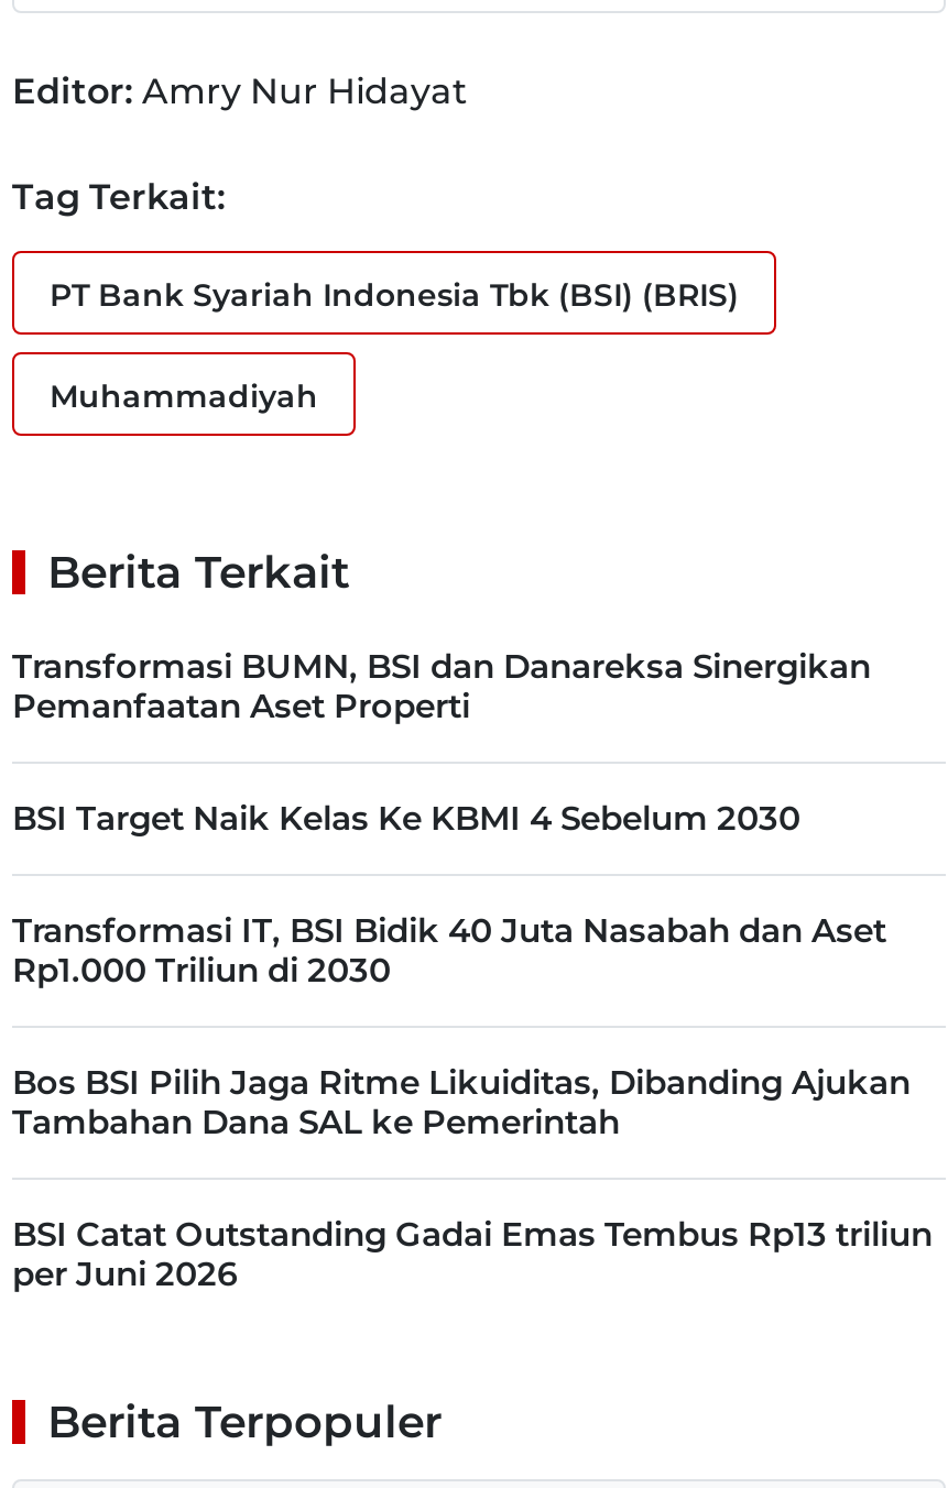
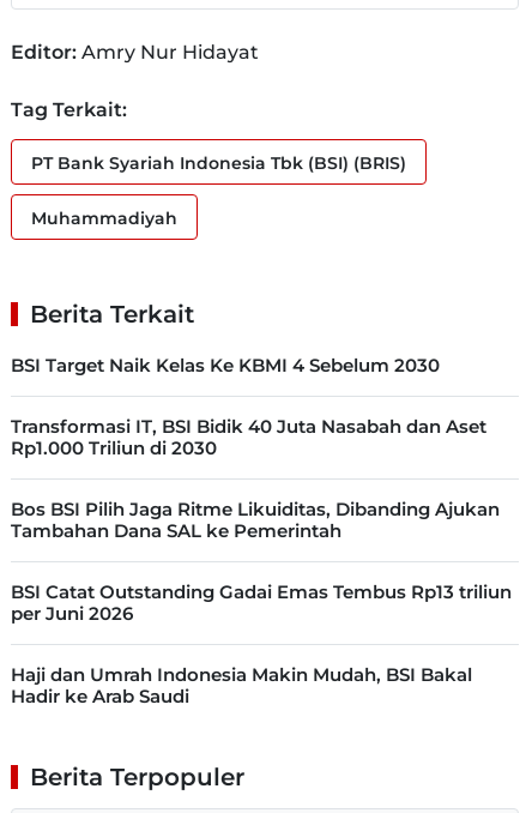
- Transformasi BUMN, BSI dan Danareksa Sinergikan
- Pemanfaatan Aset Properti

moved up: BSI Target Naik Kelas Ke KBMI 4 Sebelum 2030 | Transformasi IT, BSI Bidik 40 Juta Nasabah dan Aset | Rp1.000 Triliun di 2030 | Bos BSI Pilih Jaga Ritme Likuiditas, Dibanding Ajukan | Tambahan Dana SAL ke Pemerintah | BSI Catat Outstanding Gadai Emas Tembus Rp13 triliun | per Juni 2026

+ Haji dan Umrah Indonesia Makin Mudah, BSI Bakal
+ Hadir ke Arab Saudi
